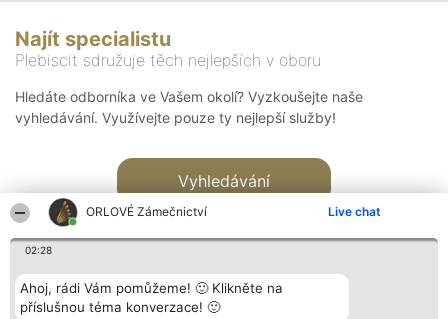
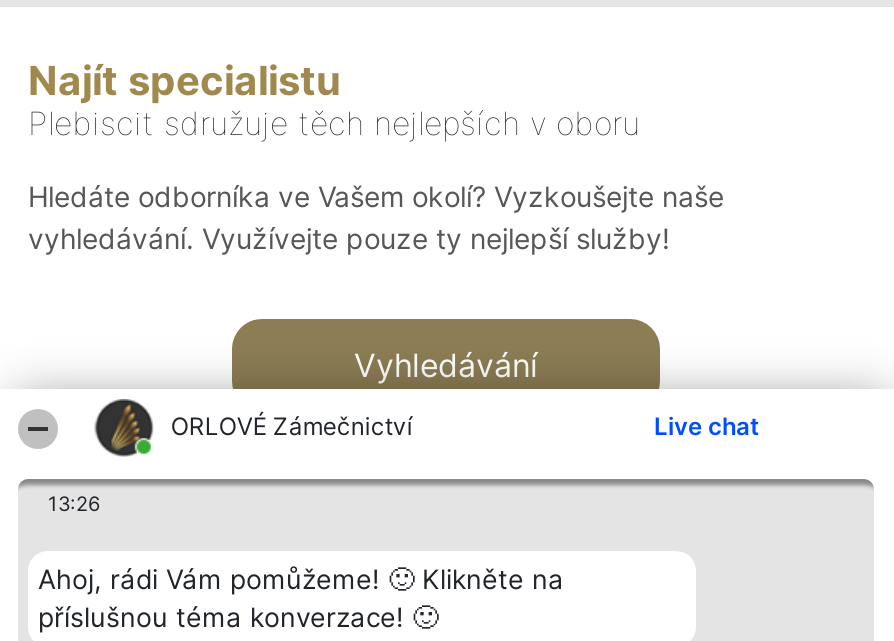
- 02:28
+ 13:26
